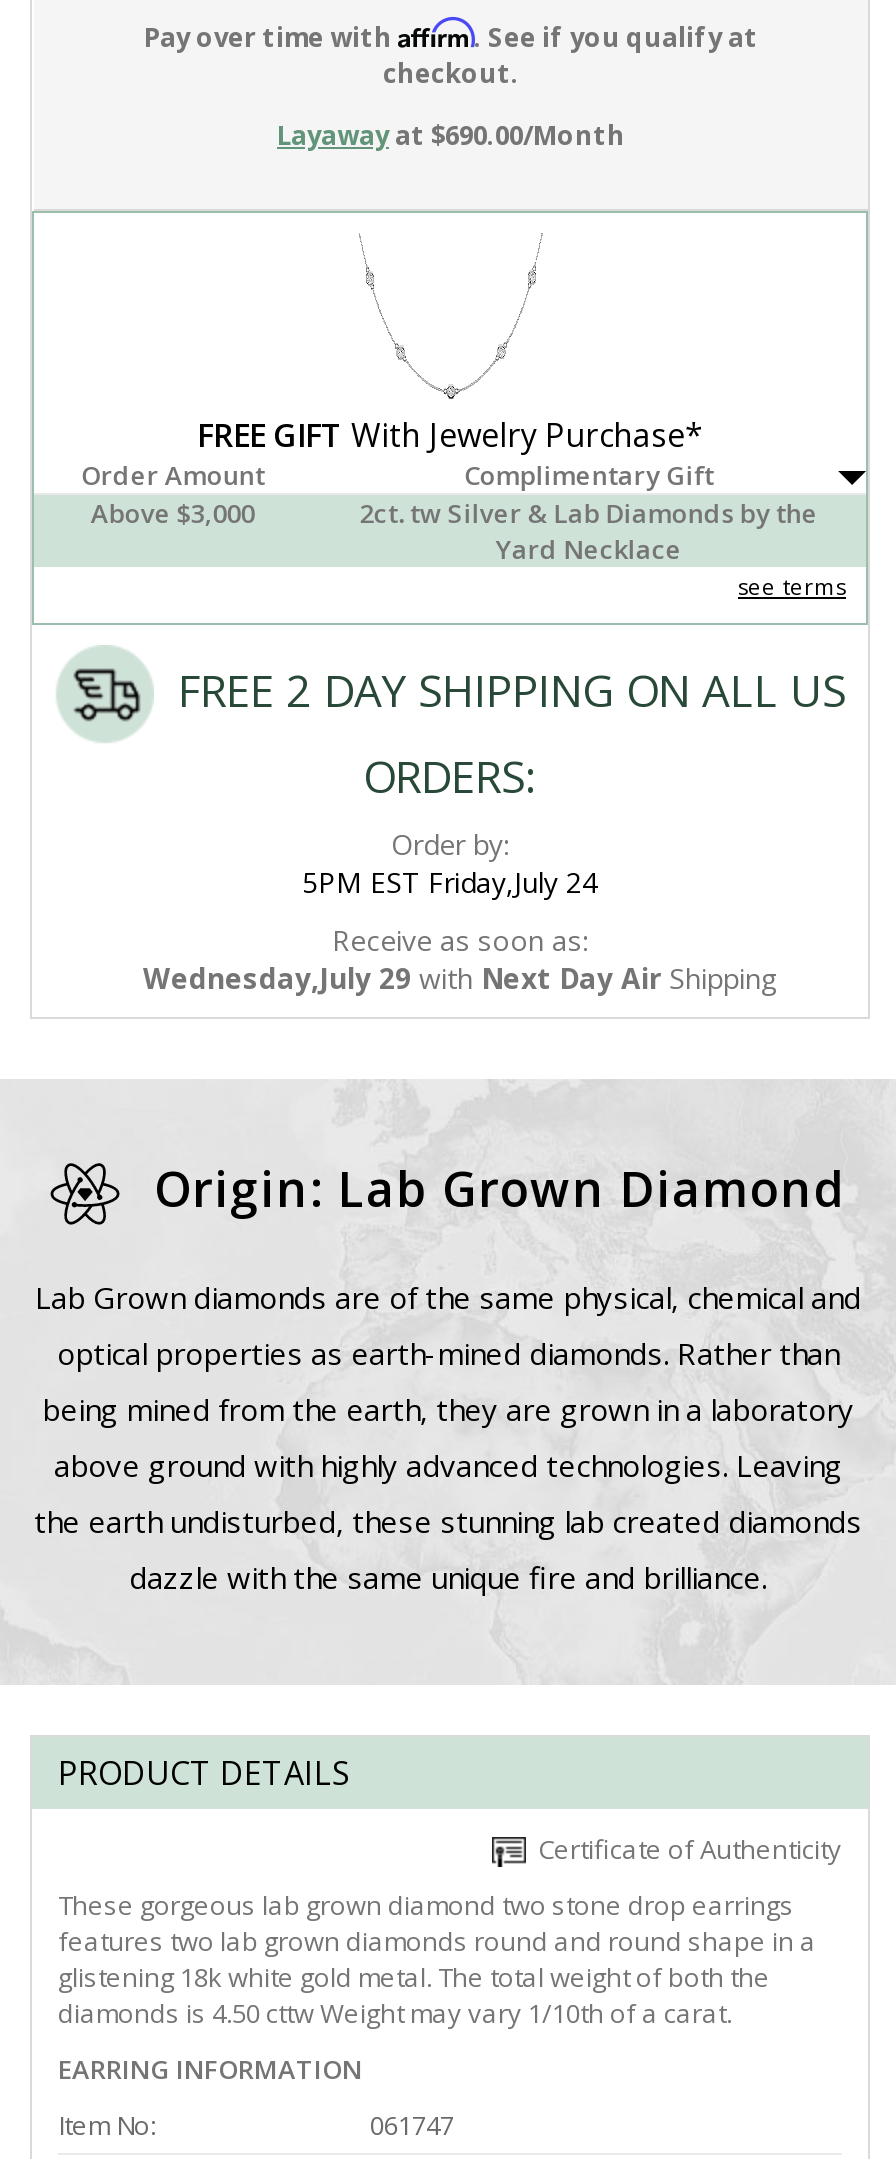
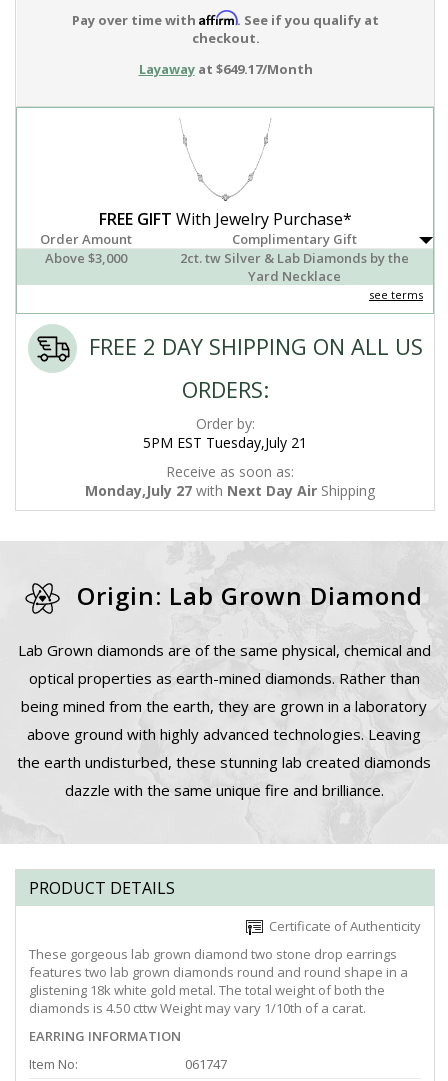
- Layawayat $690.00/Month
+ Layawayat $649.17/Month

- 5PM EST Friday,July 24
+ 5PM EST Tuesday,July 21

- Wednesday,July 29 with Next Day Air Shipping
+ Monday,July 27 with Next Day Air Shipping
